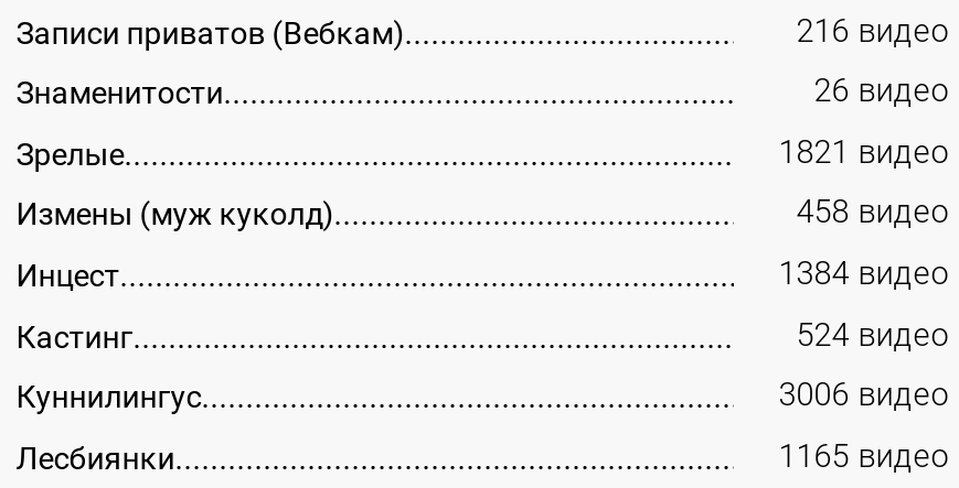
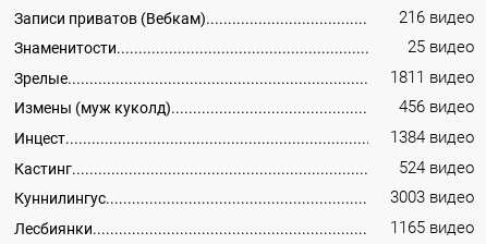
- 26 видео
+ 25 видео

- 1821 видео
+ 1811 видео

- 458 видео
+ 456 видео

- 3006 видео
+ 3003 видео
